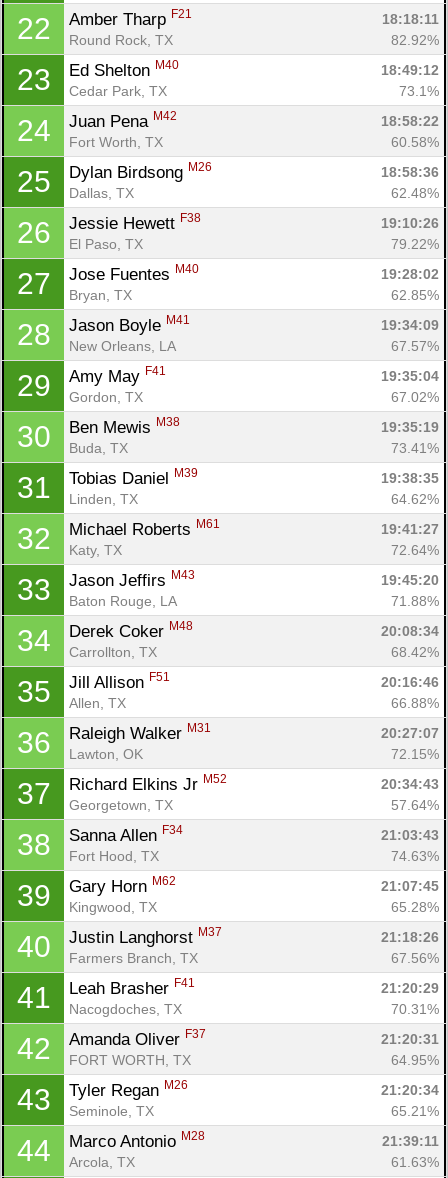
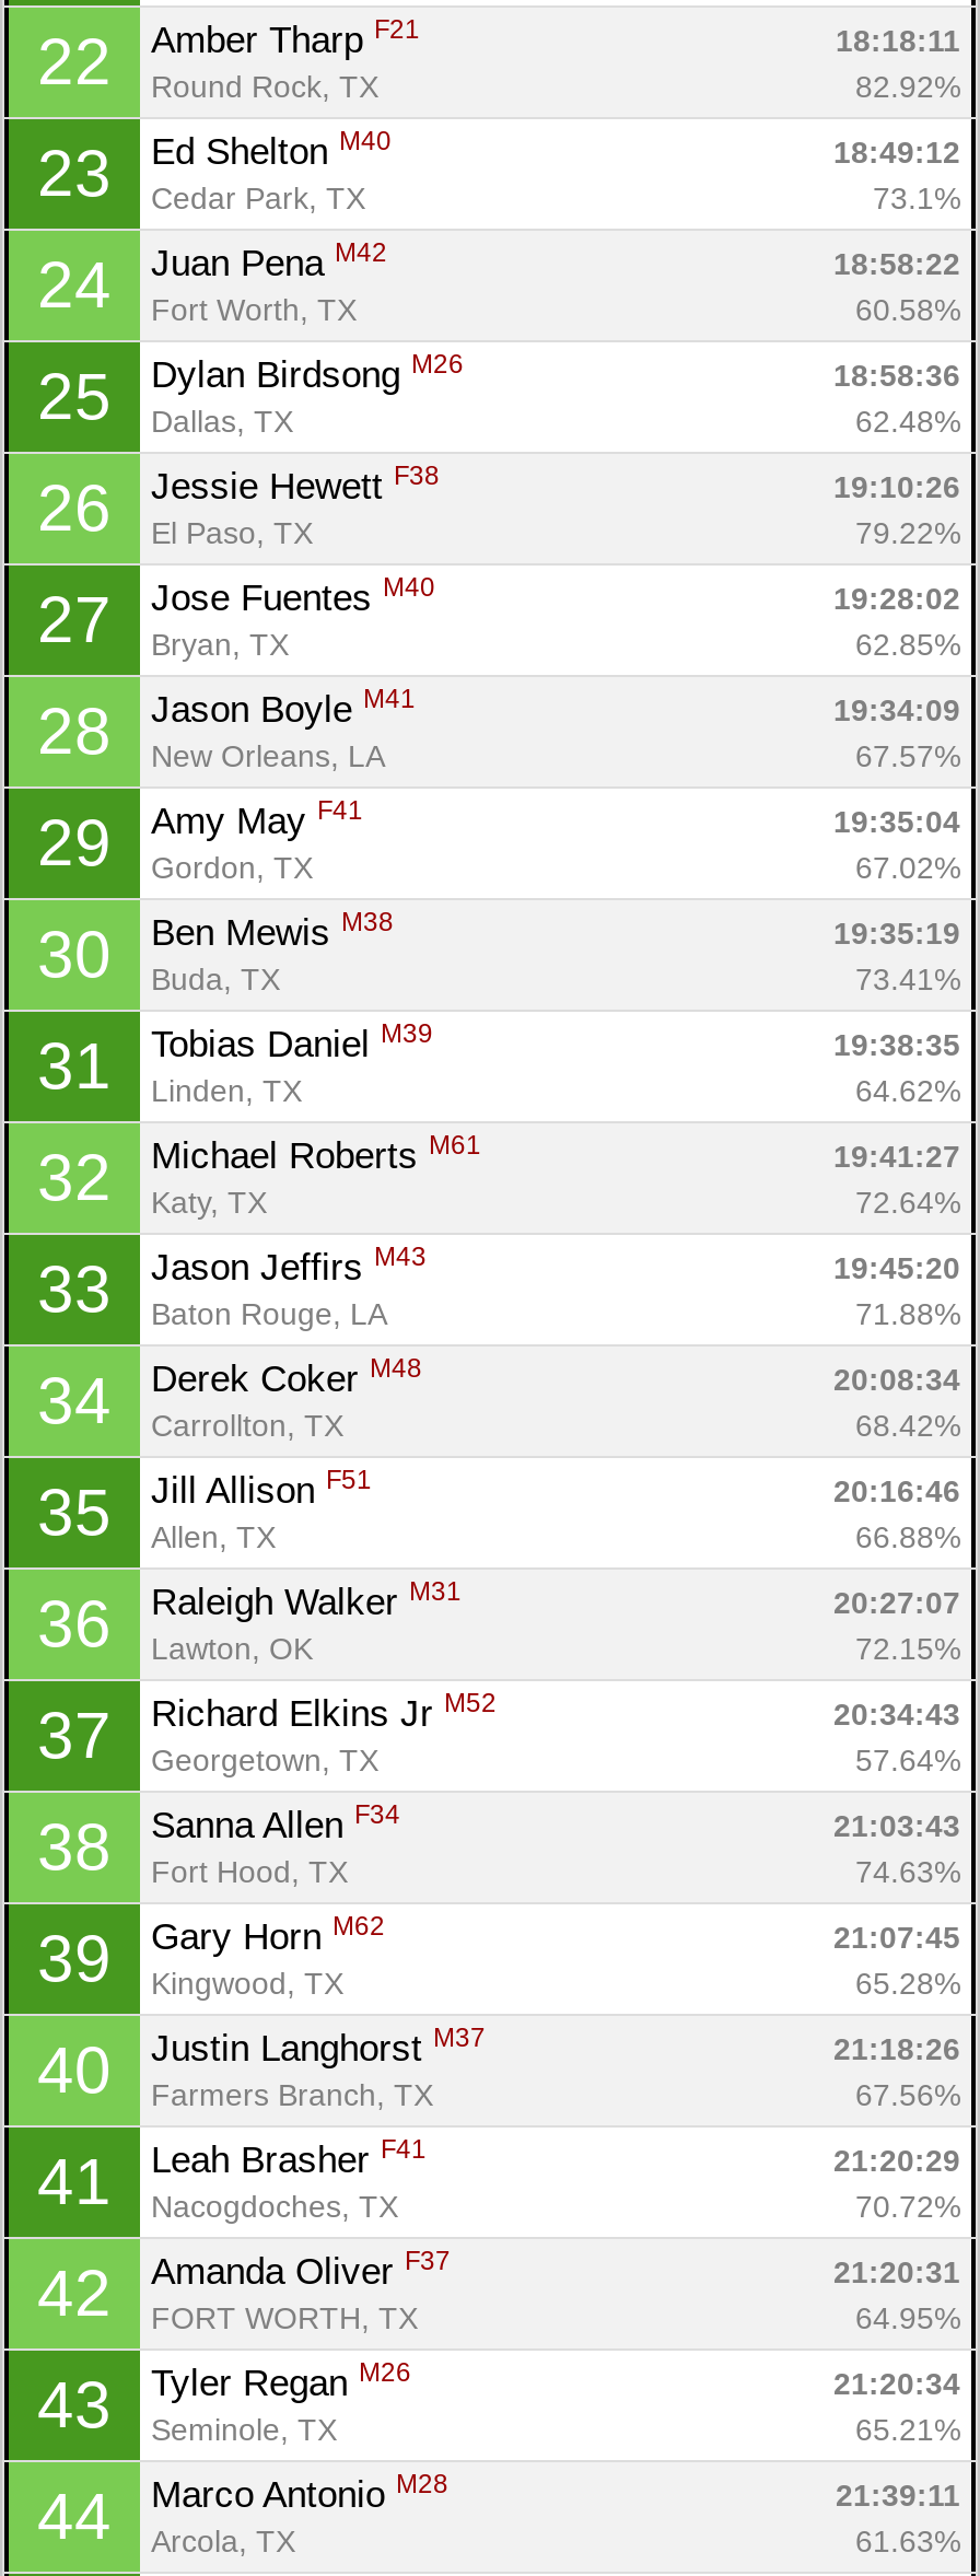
- 70.31%
+ 70.72%
